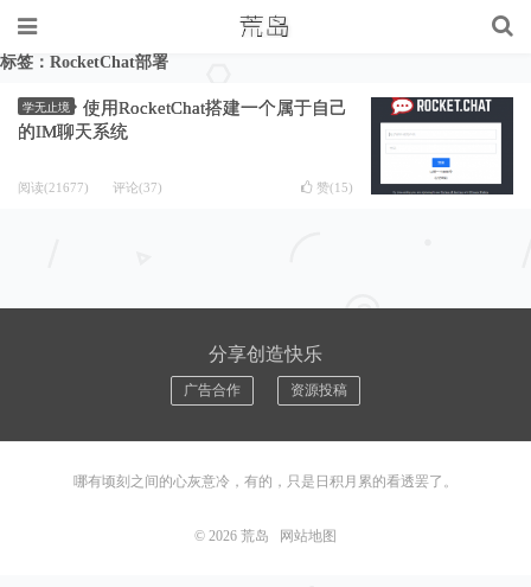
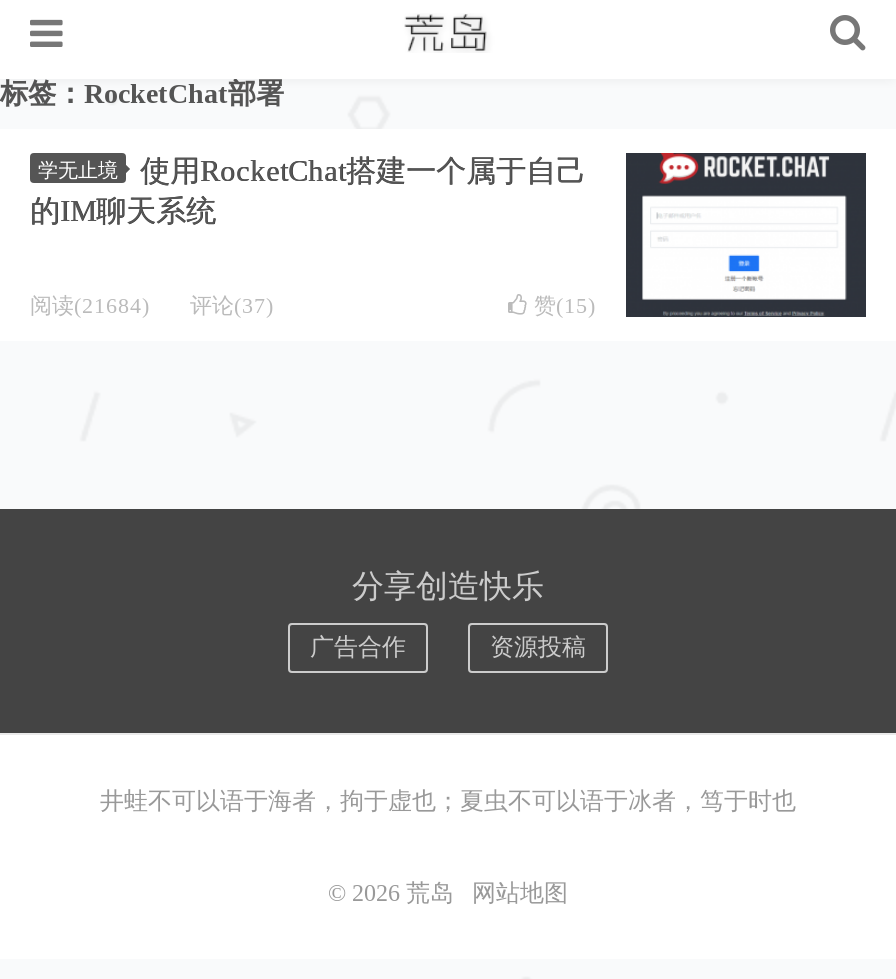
- 阅读(21677) 评论(37)
+ 阅读(21684) 评论(37)

- 哪有顷刻之间的心灰意冷，有的，只是日积月累的看透罢了。
+ 井蛙不可以语于海者，拘于虚也；夏虫不可以语于冰者，笃于时也
